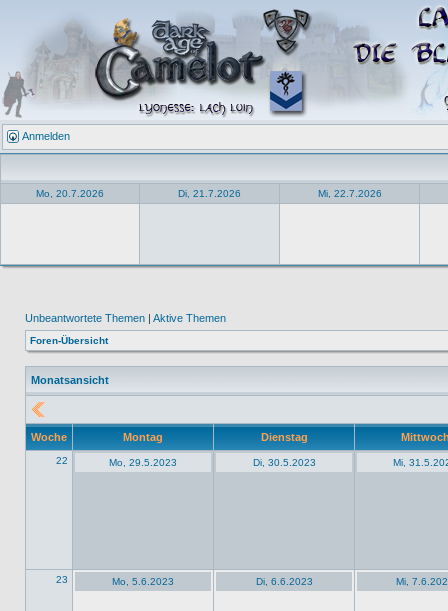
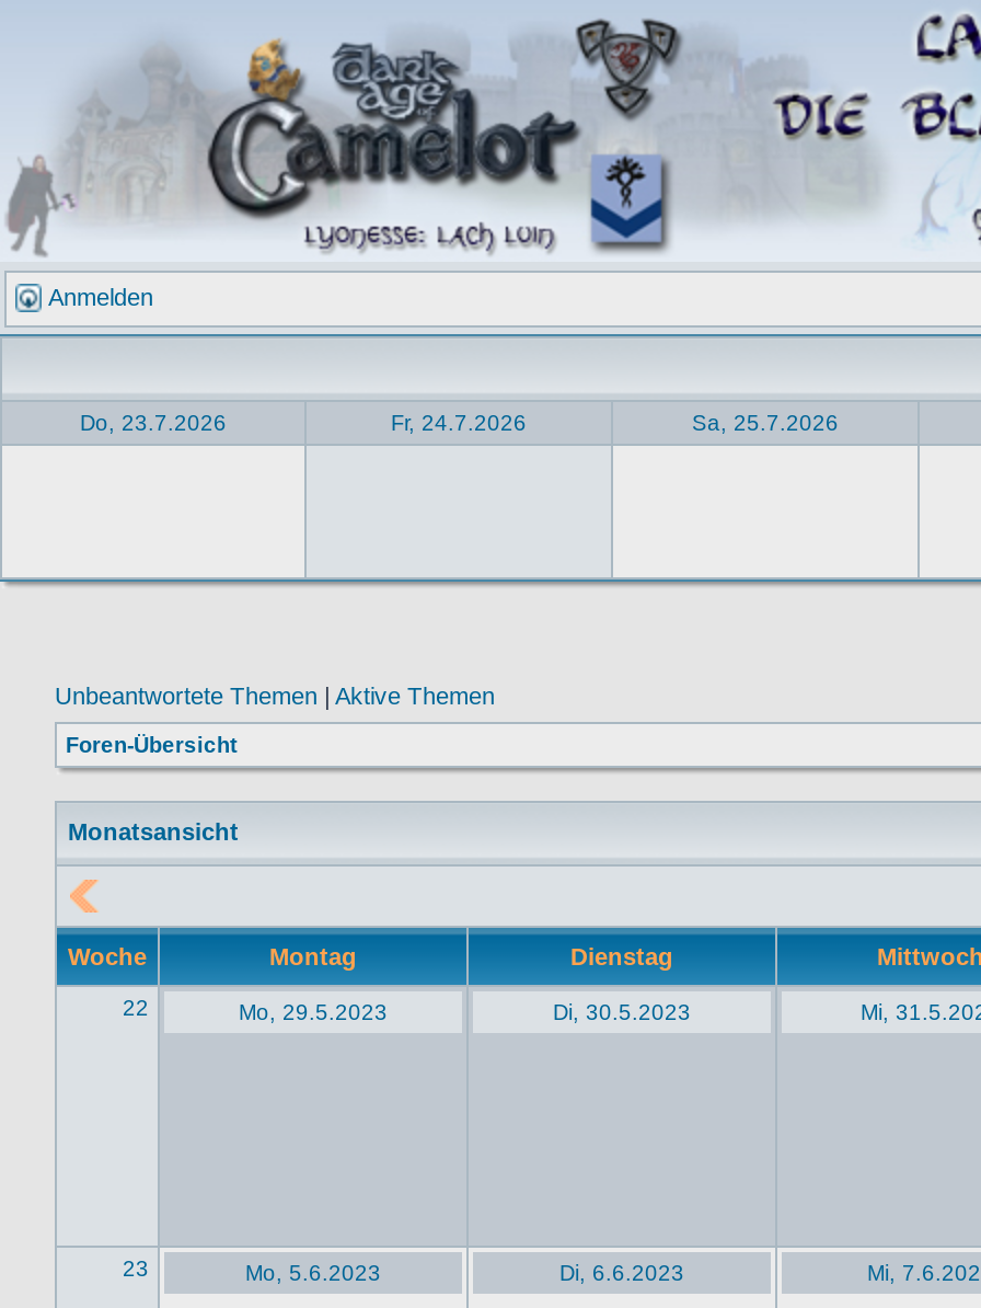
- Mo, 20.7.2026
- Di, 21.7.2026
- Mi, 22.7.2026
+ Do, 23.7.2026
+ Fr, 24.7.2026
+ Sa, 25.7.2026
